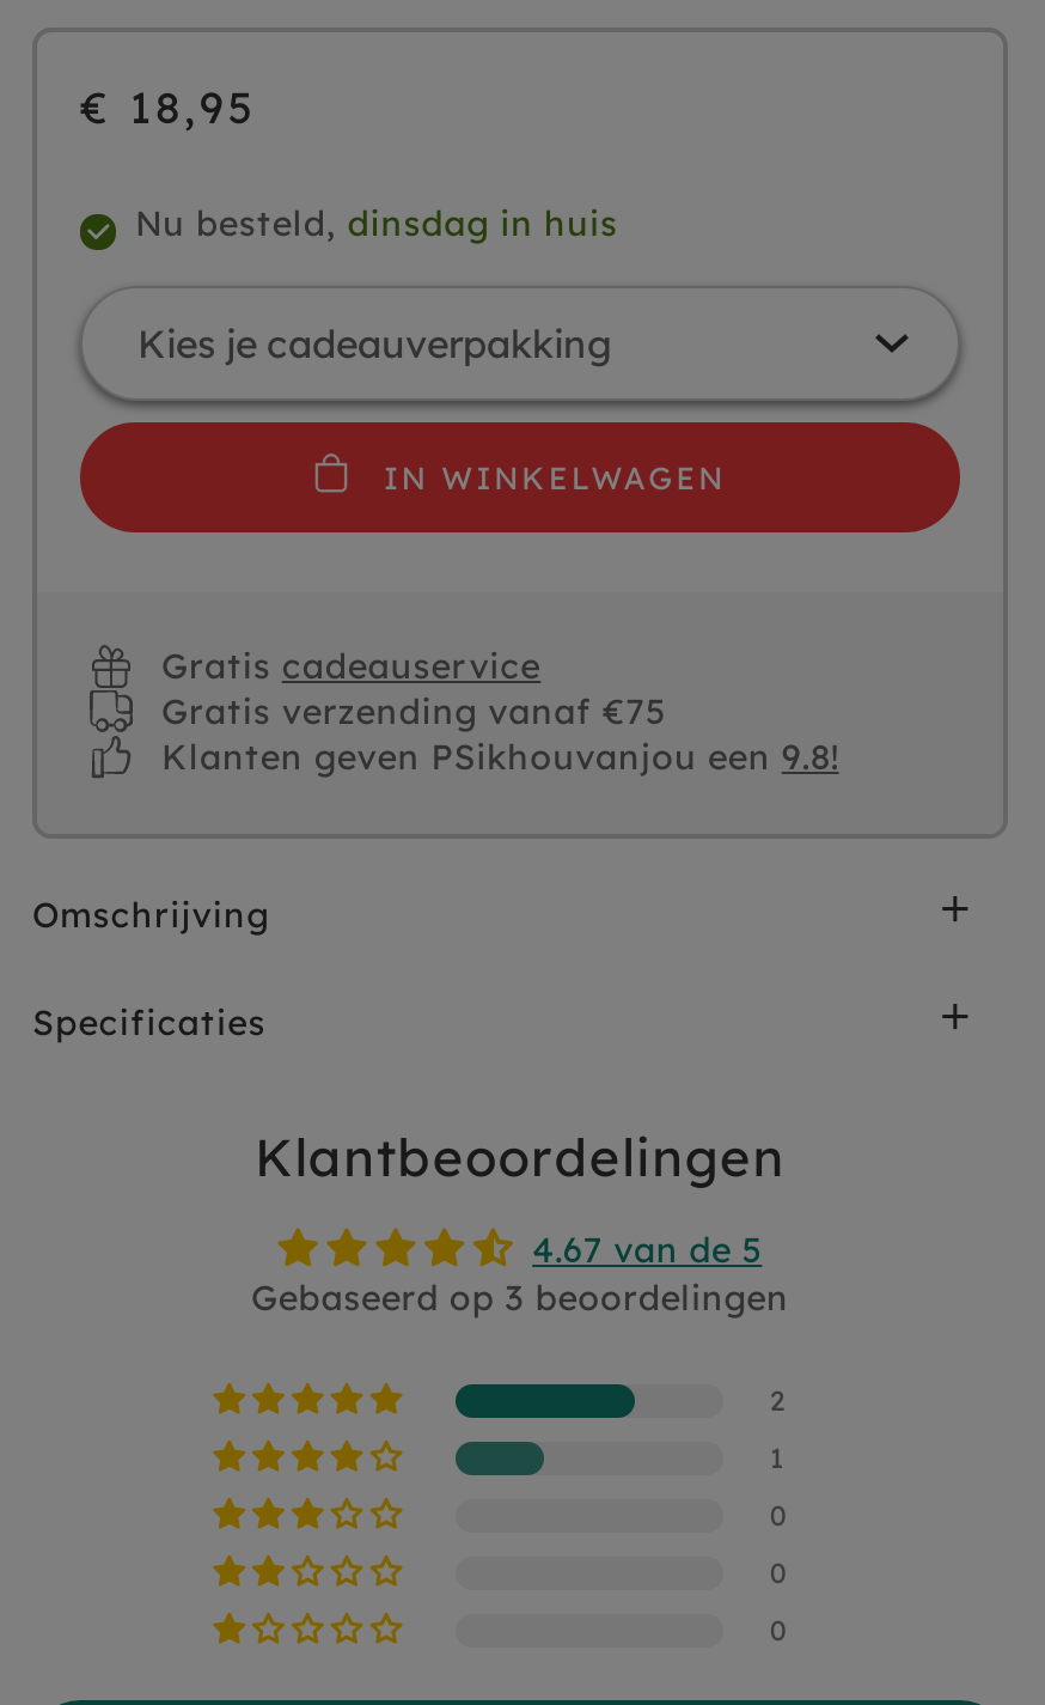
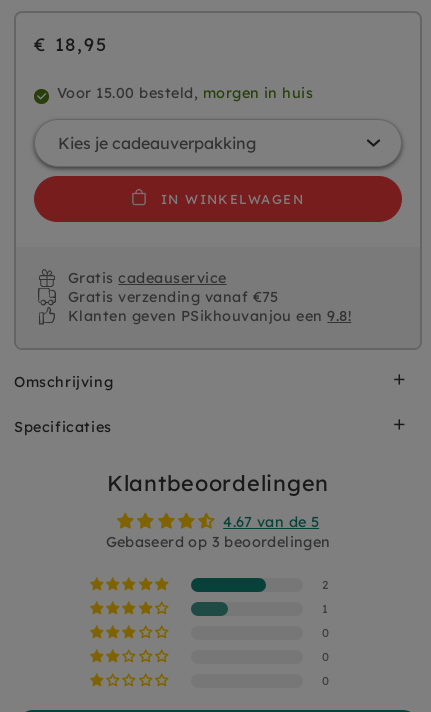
- Nu besteld, dinsdag in huis
+ Voor 15.00 besteld, morgen in huis
